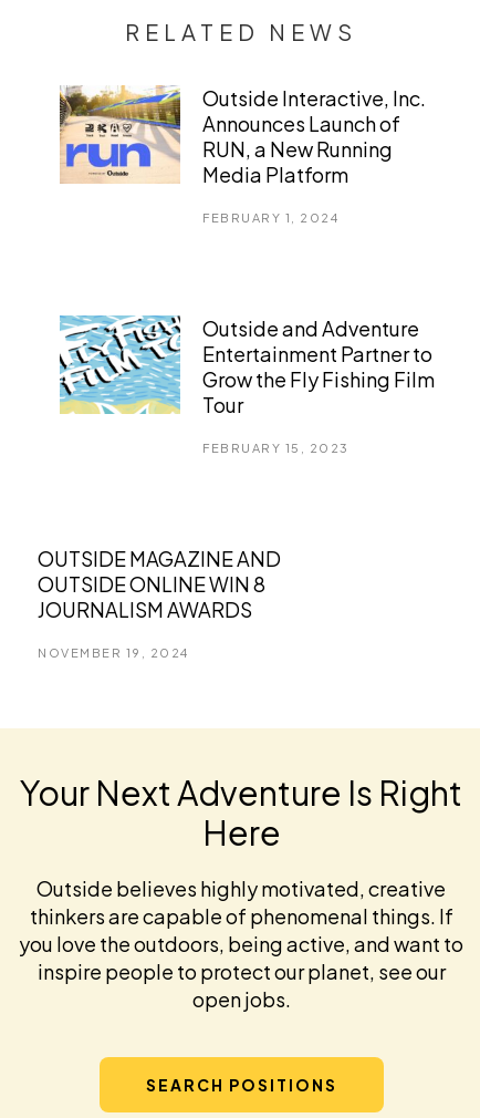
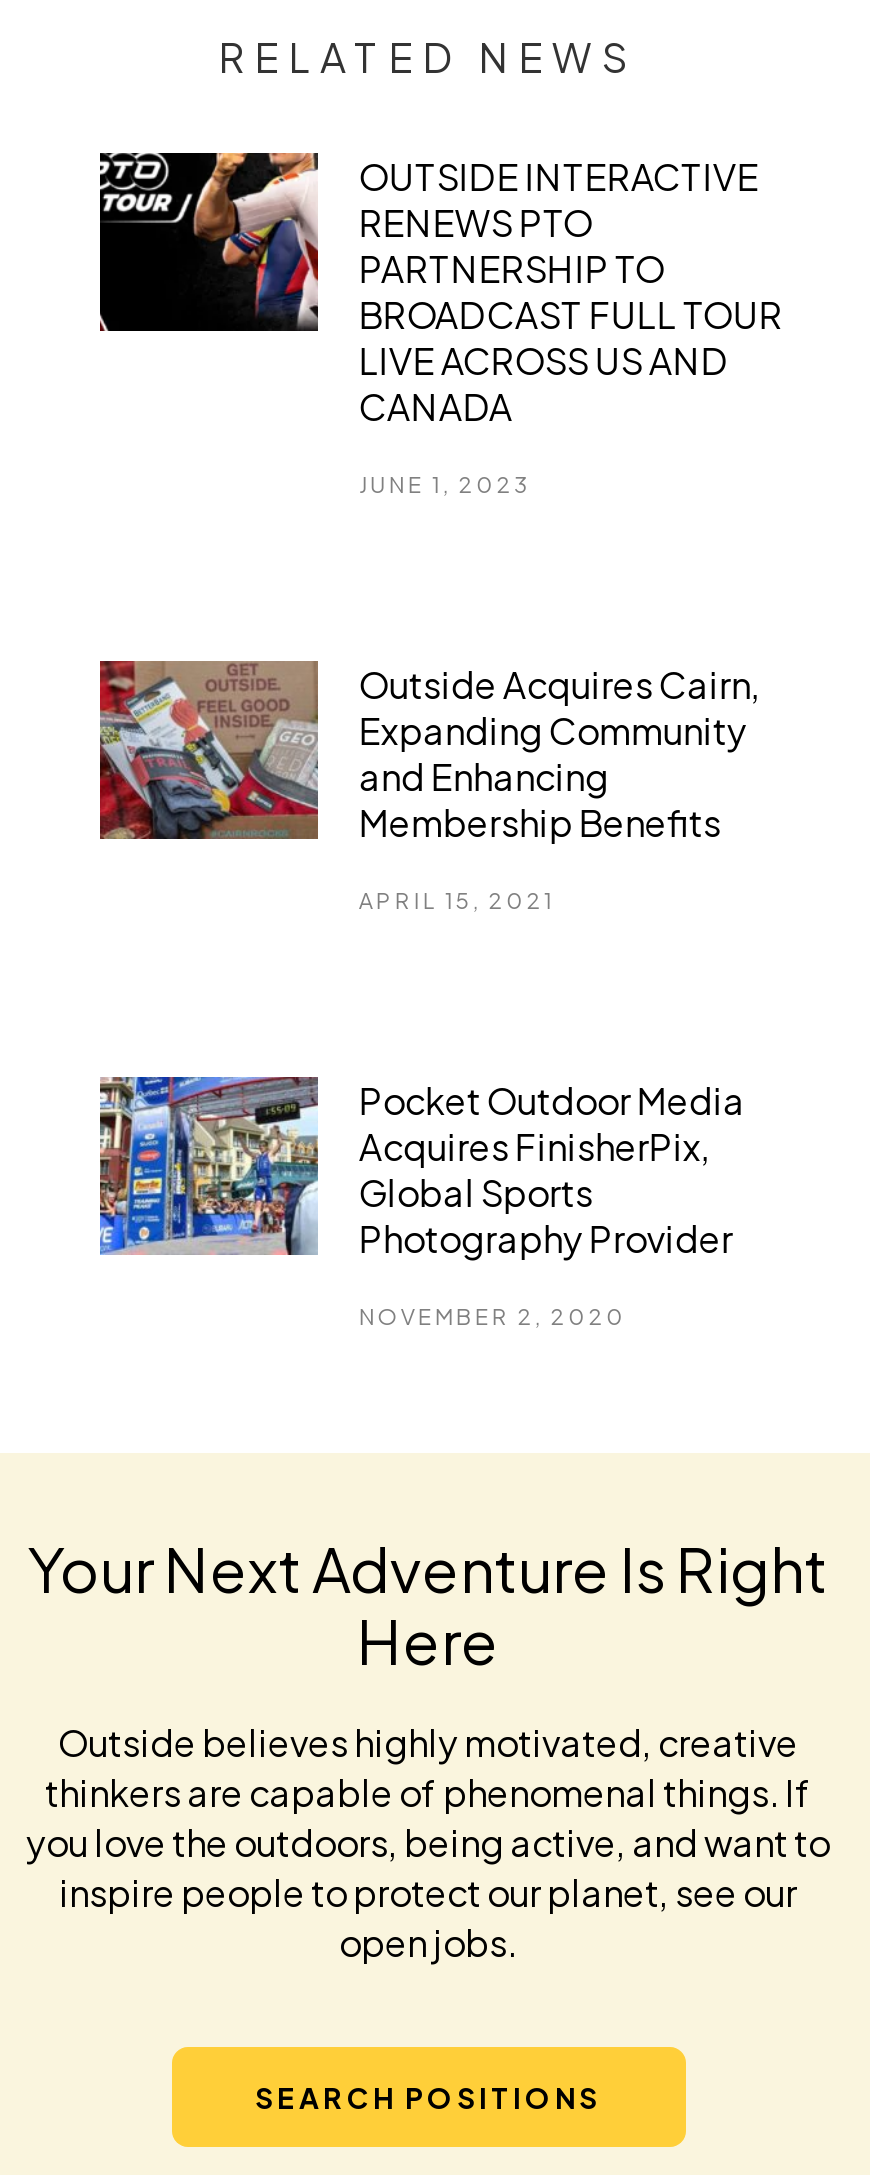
- [image]
- Outside Interactive, Inc.
- Announces Launch of
- RUN, a New Running
- Media Platform
+ [image]
+ OUTSIDE INTERACTIVE
+ RENEWS PTO
+ PARTNERSHIP TO
+ BROADCAST FULL TOUR
+ LIVE ACROSS US AND
+ CANADA

- FEBRUARY 1, 2024
+ JUNE 1, 2023

- [image]
- Outside and Adventure
- Entertainment Partner to
- Grow the Fly Fishing Film
- Tour
+ [image]
+ Outside Acquires Cairn,
+ Expanding Community
+ and Enhancing
+ Membership Benefits

- FEBRUARY 15, 2023
+ APRIL 15, 2021

- OUTSIDE MAGAZINE AND
- OUTSIDE ONLINE WIN 8
- JOURNALISM AWARDS
+ Pocket Outdoor Media
+ Acquires FinisherPix,
+ Global Sports
+ Photography Provider

- NOVEMBER 19, 2024
+ NOVEMBER 2, 2020
